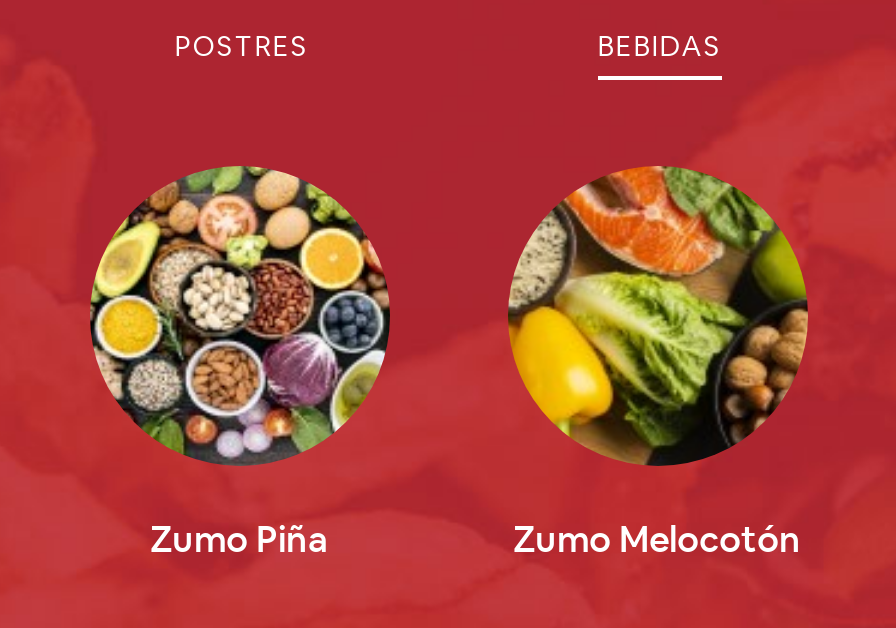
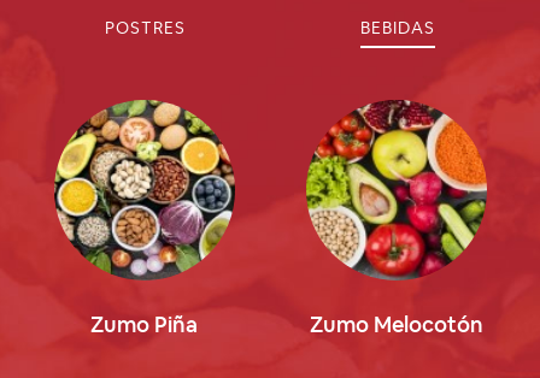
- [image]
+ [image]
